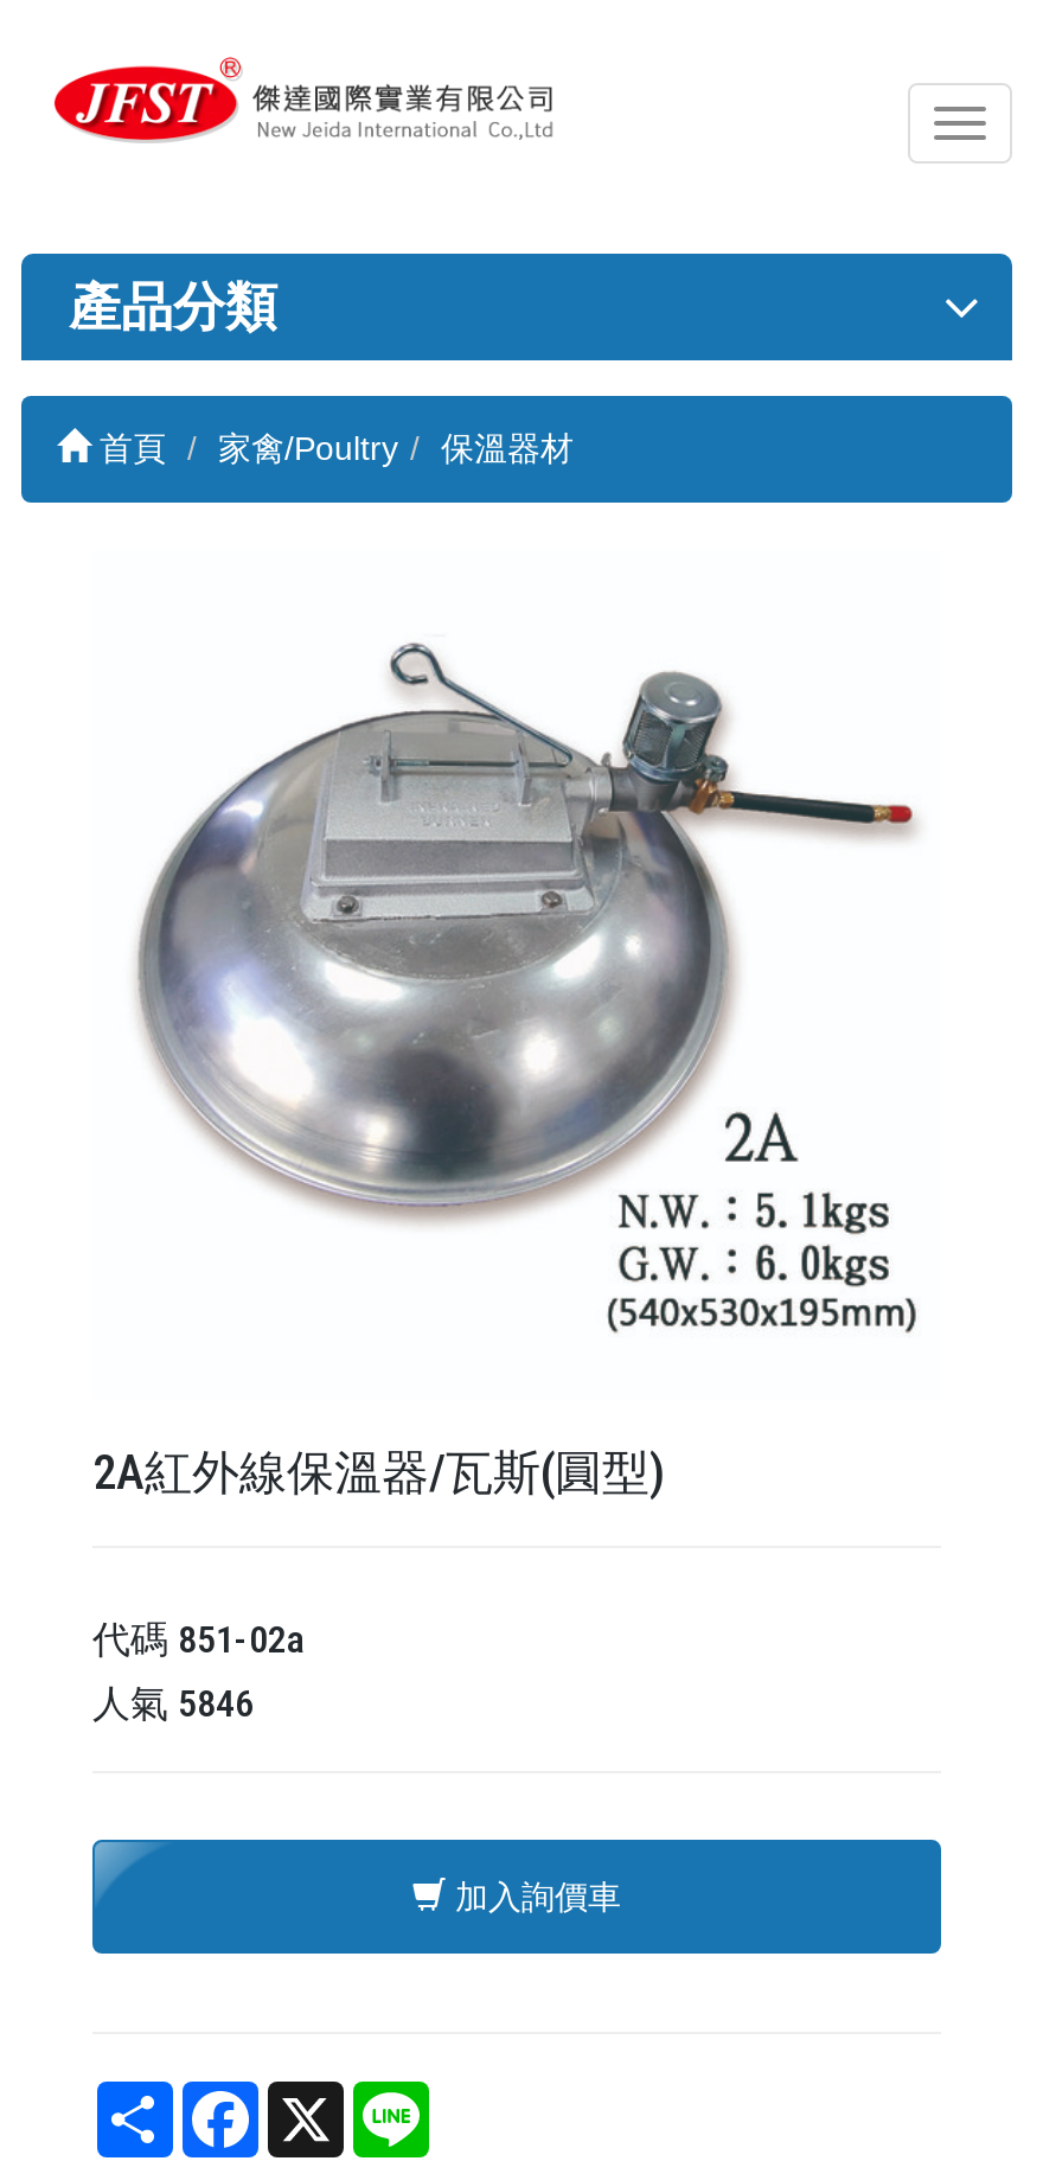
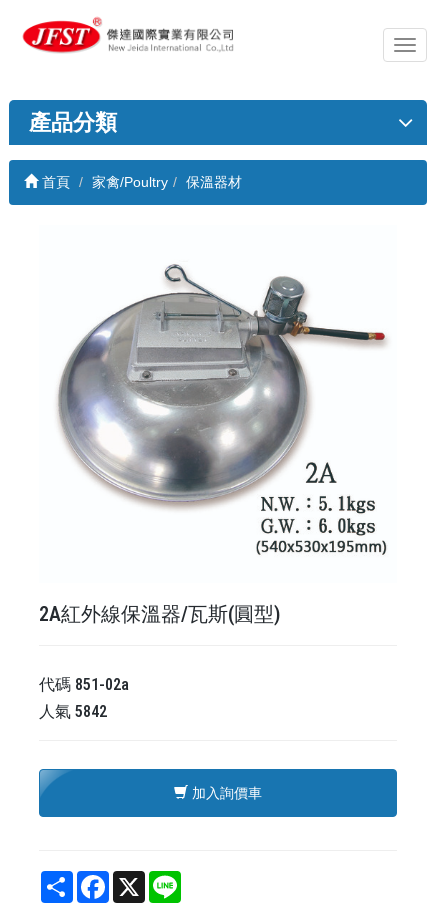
- 人氣5846
+ 人氣5842
